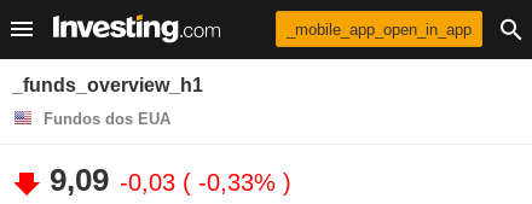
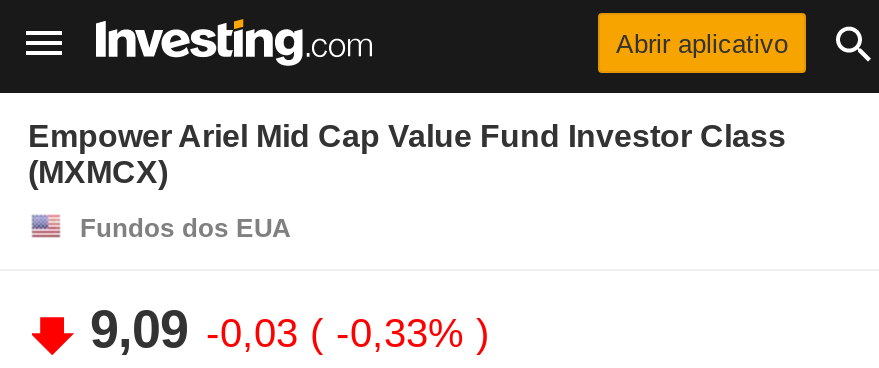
- _mobile_app_open_in_app
+ Abrir aplicativo

- _funds_overview_h1
+ Empower Ariel Mid Cap Value Fund Investor Class
+ (MXMCX)
